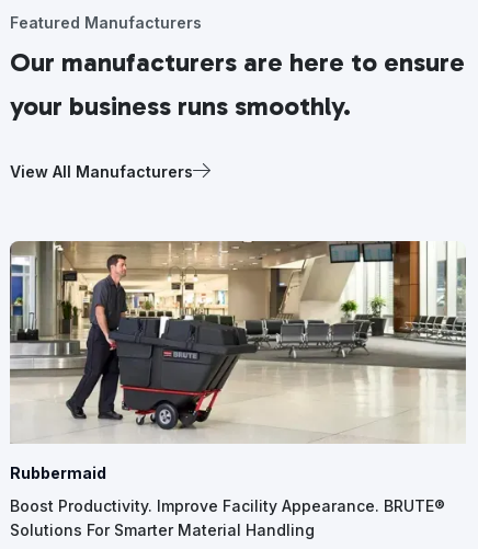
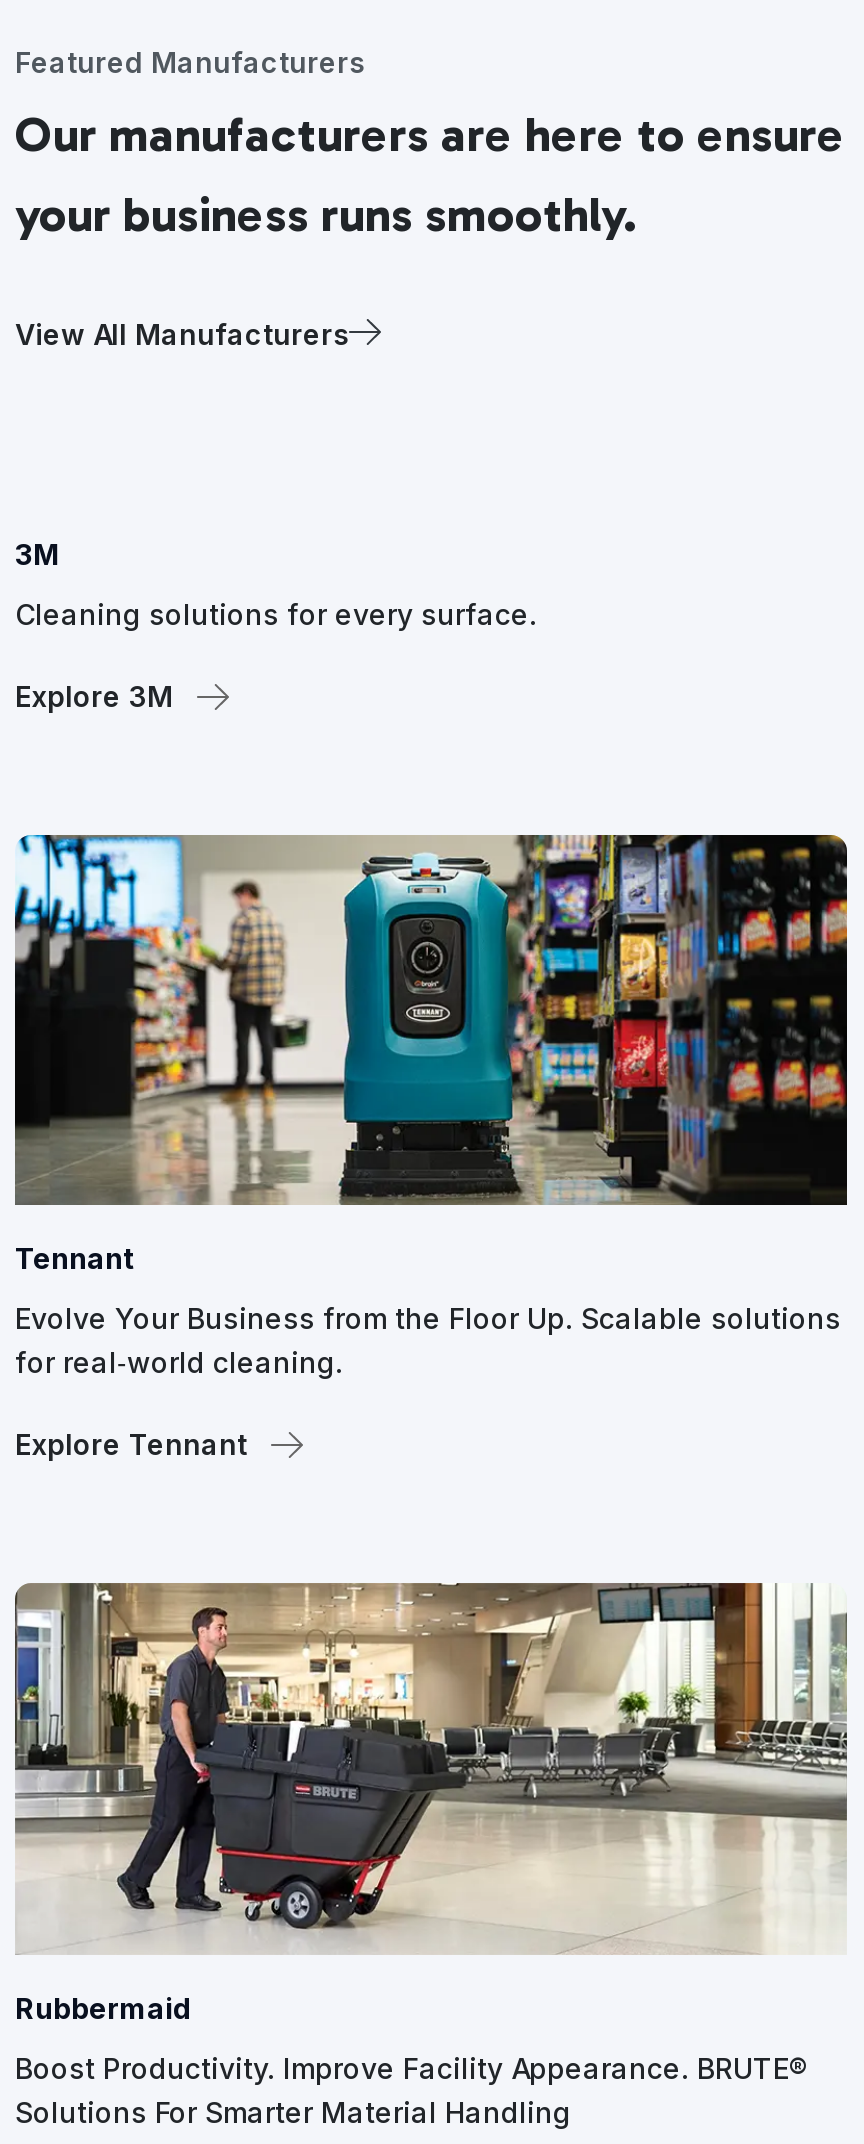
+ [image]
+ Tennant
+ Evolve Your Business from the Floor Up. Scalable solutions
+ for real‑world cleaning.
+ Explore Tennant

+ 3M
+ Cleaning solutions for every surface.
+ Explore 3M
